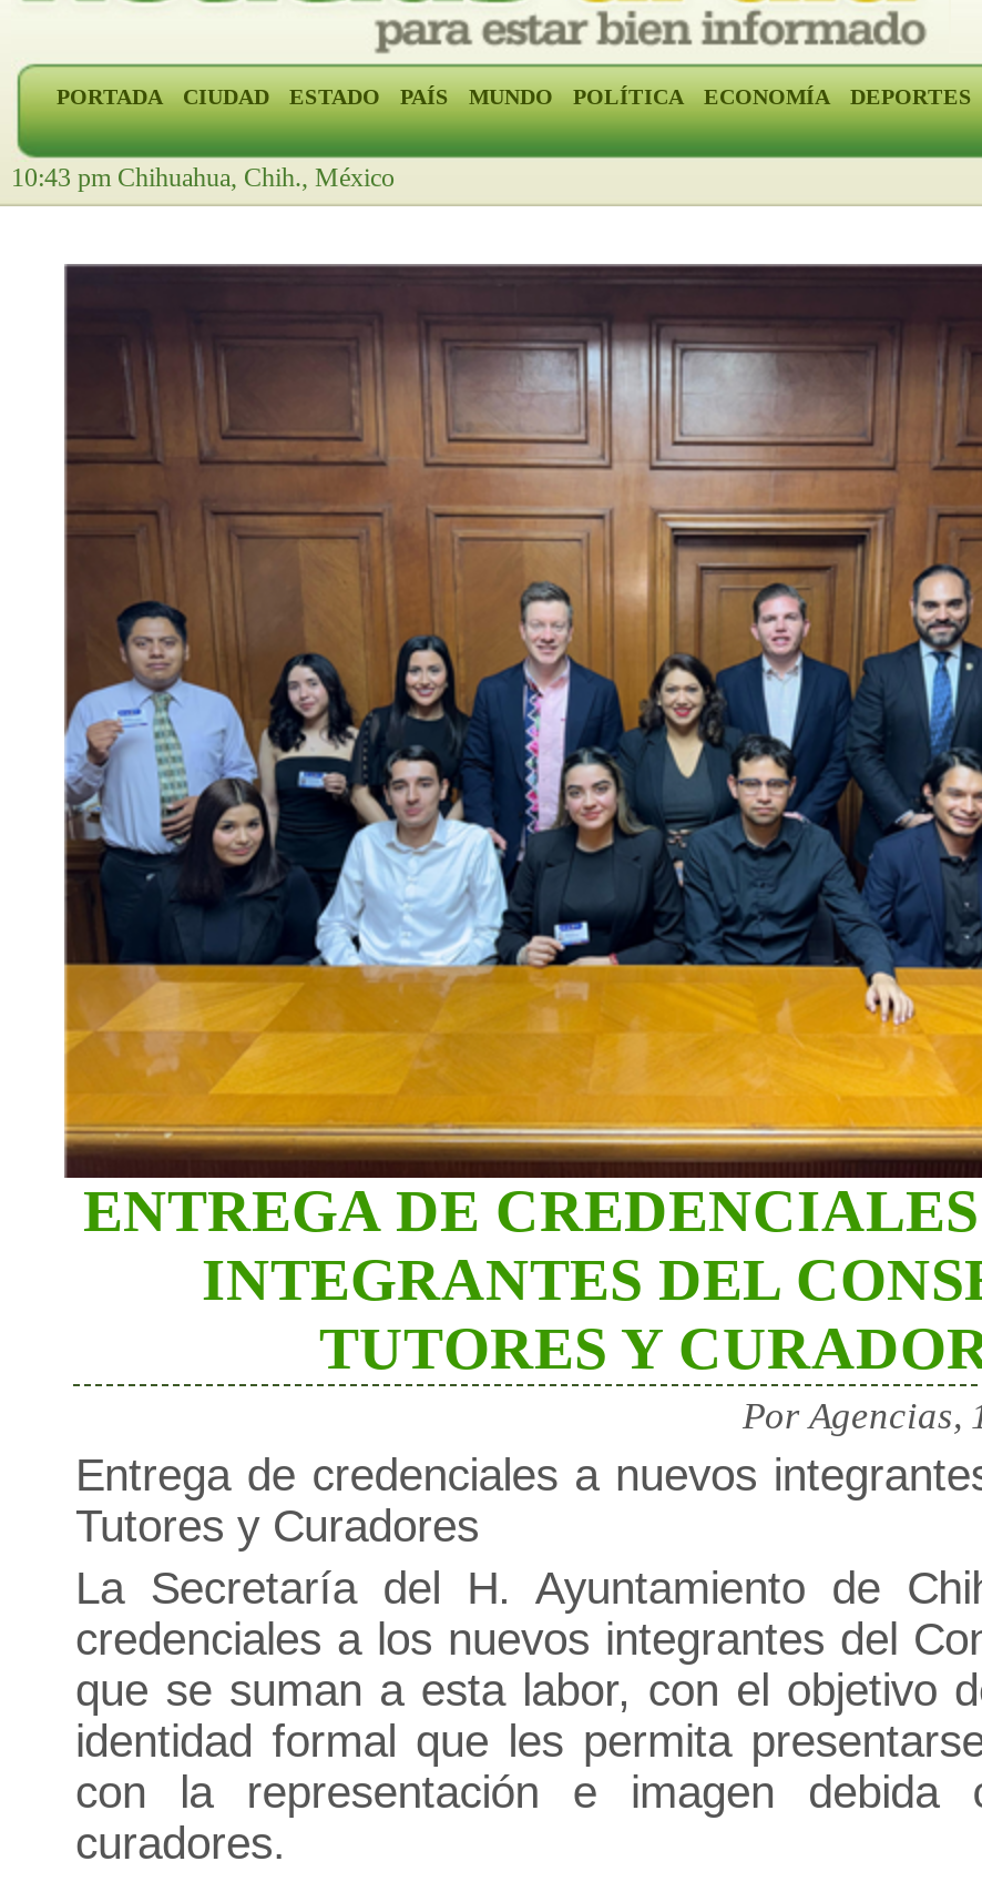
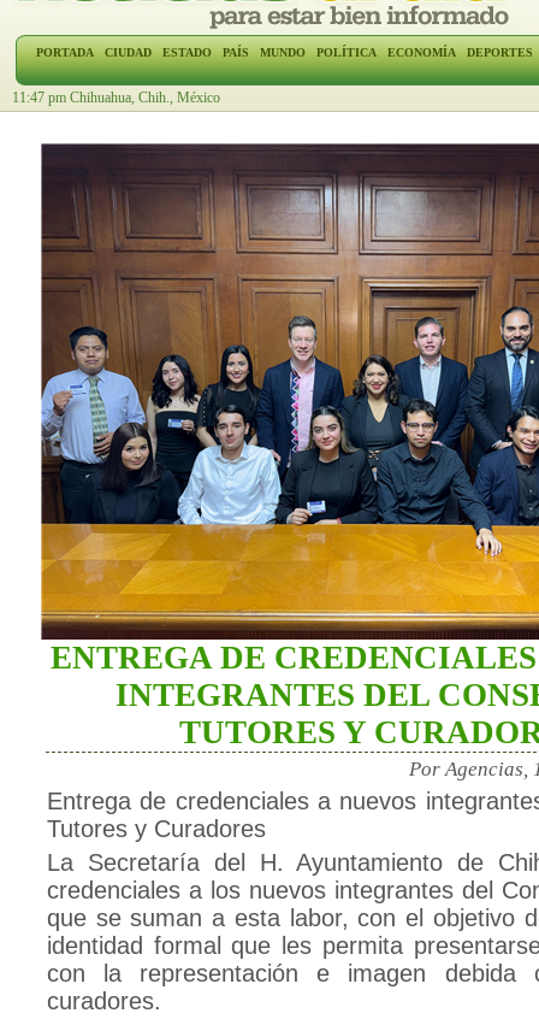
- 10:43 pm Chihuahua, Chih., México
+ 11:47 pm Chihuahua, Chih., México
